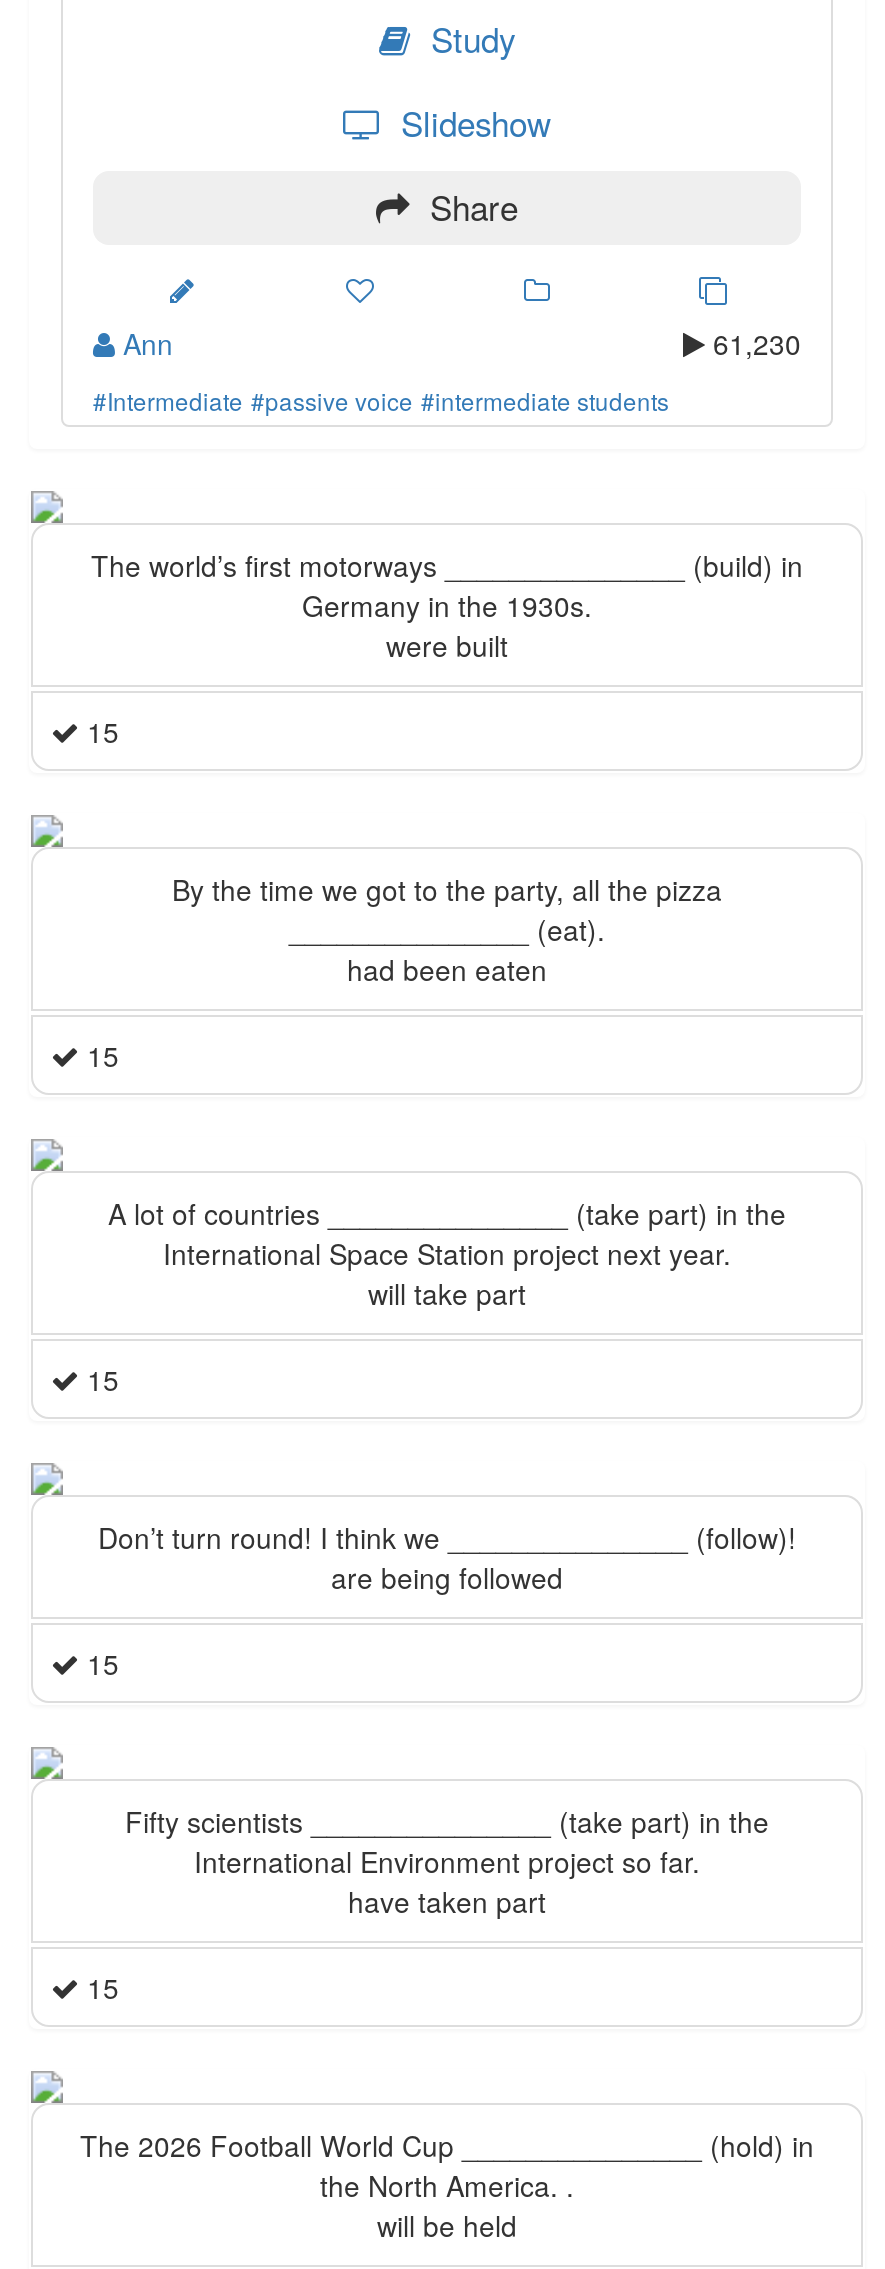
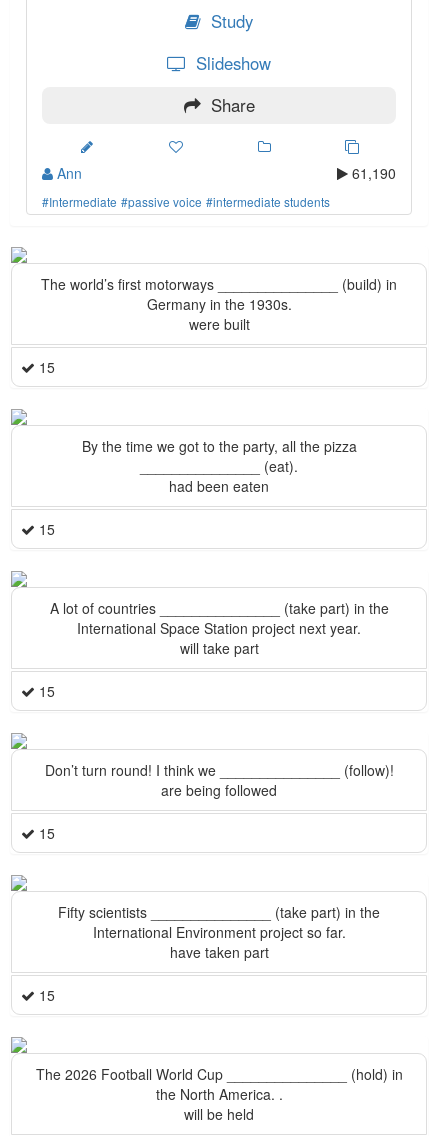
- 61,230
+ 61,190
